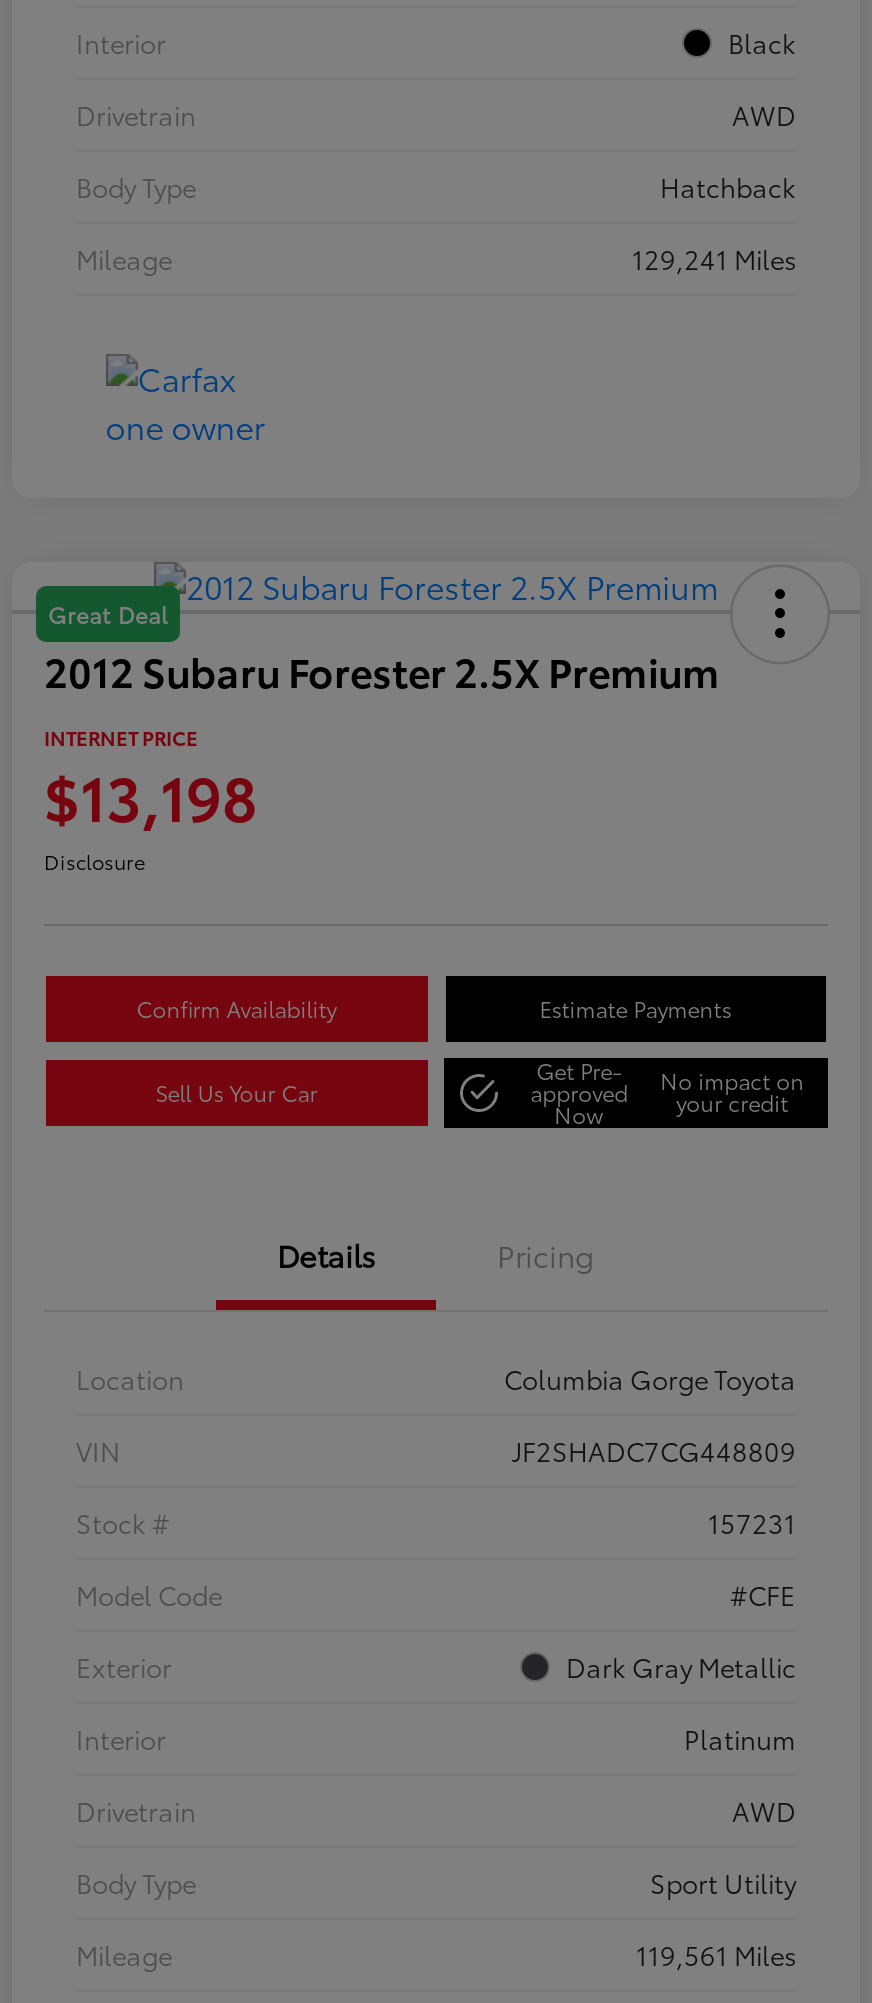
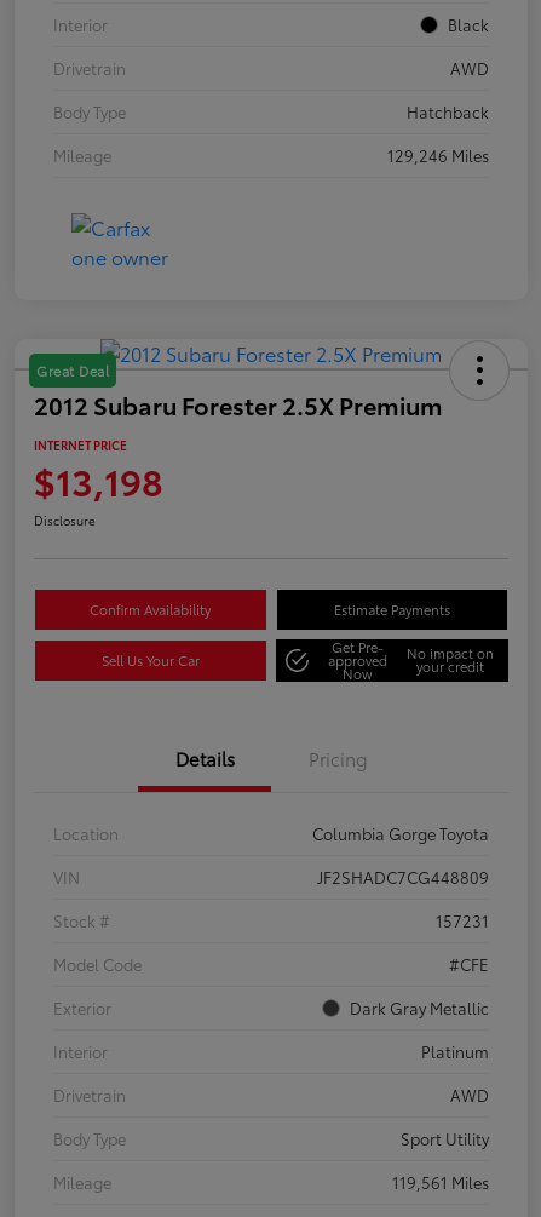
- 129,241 Miles
+ 129,246 Miles
